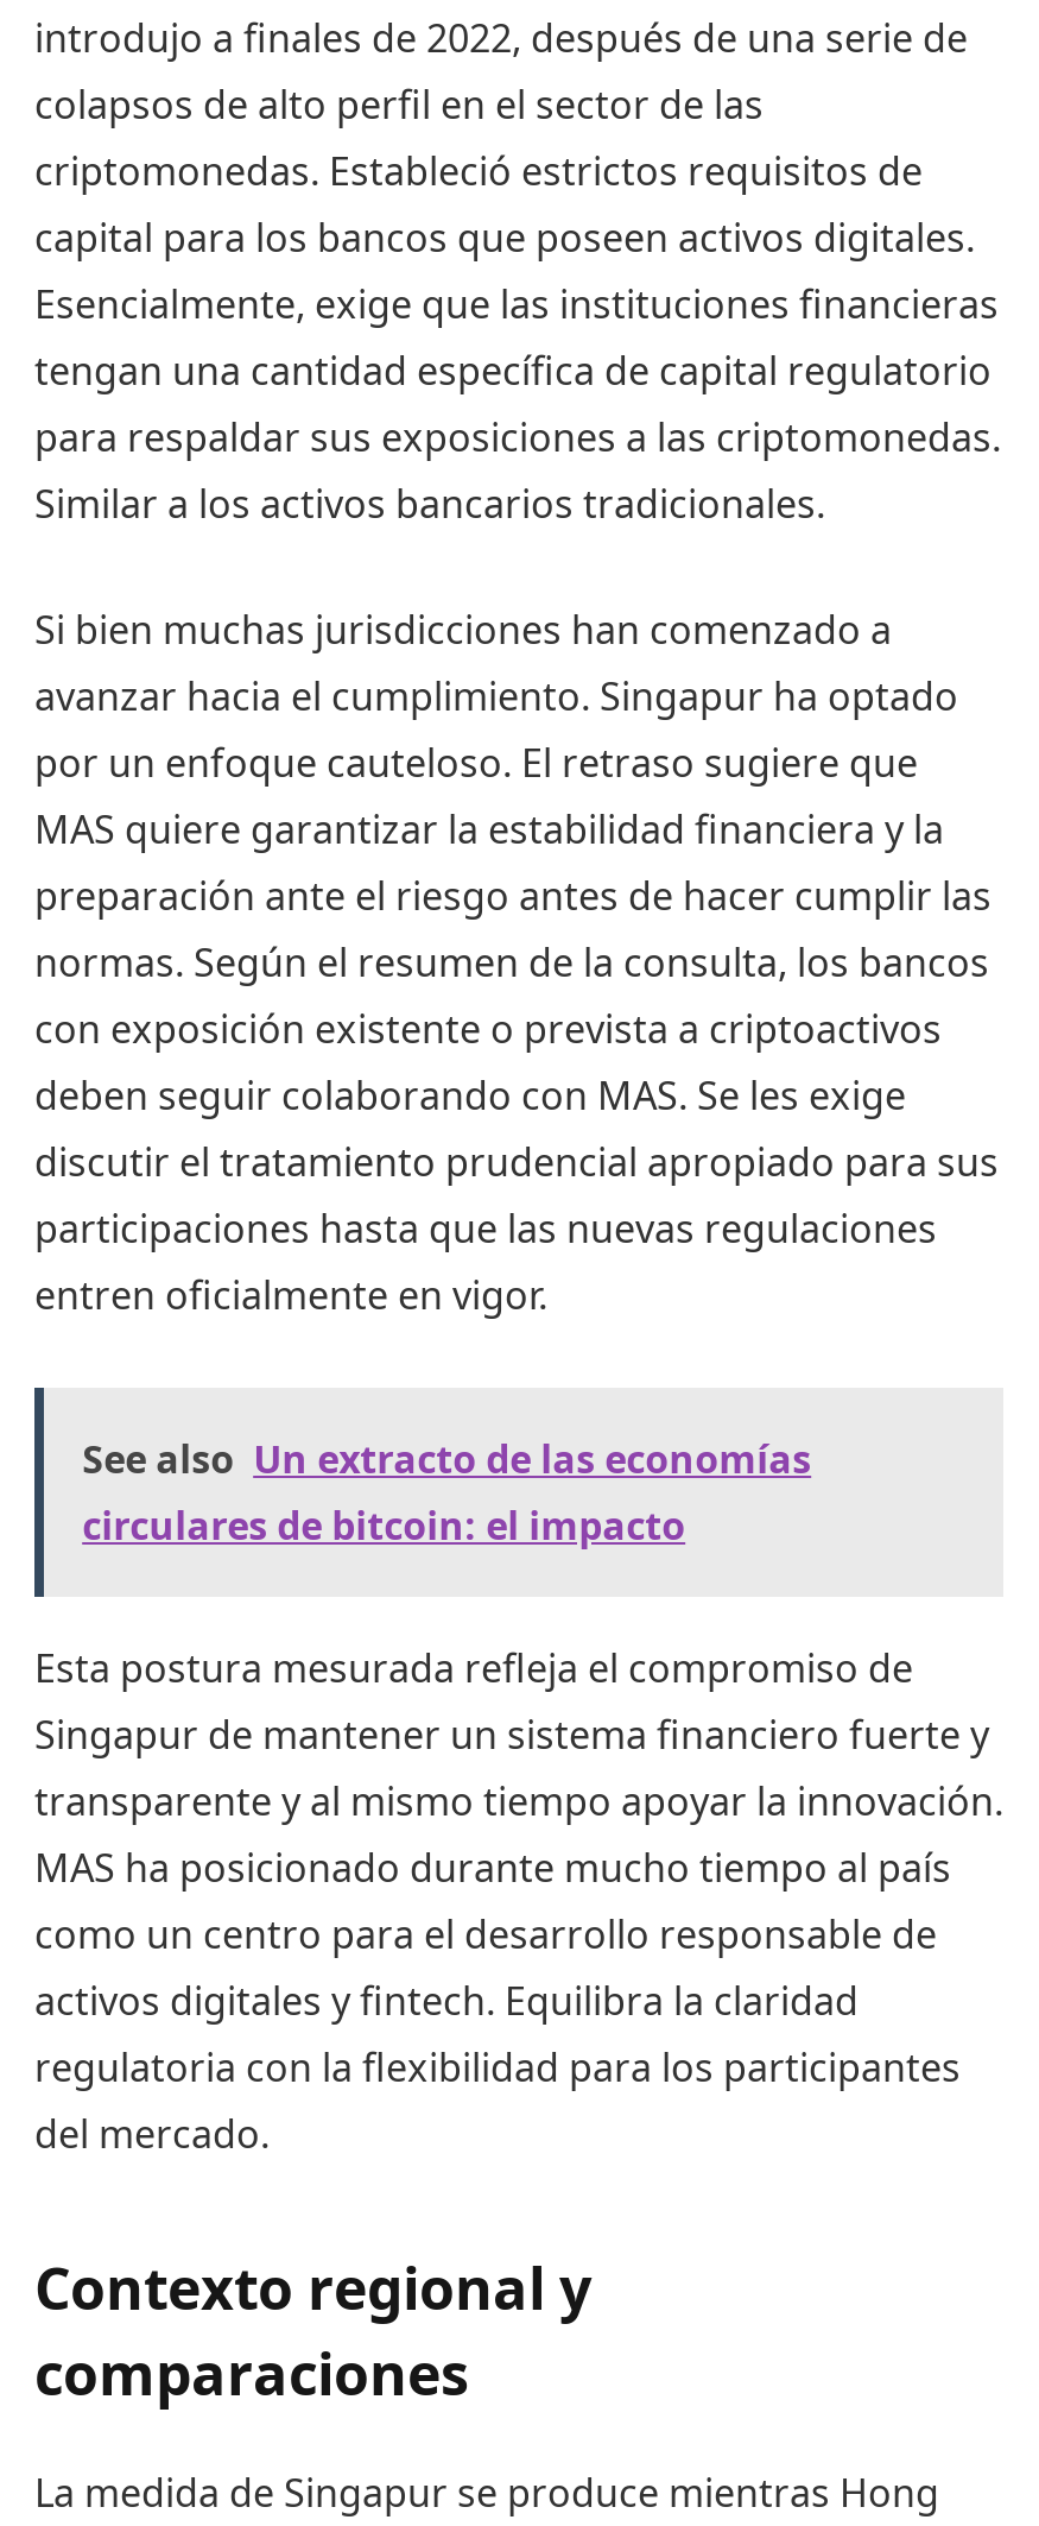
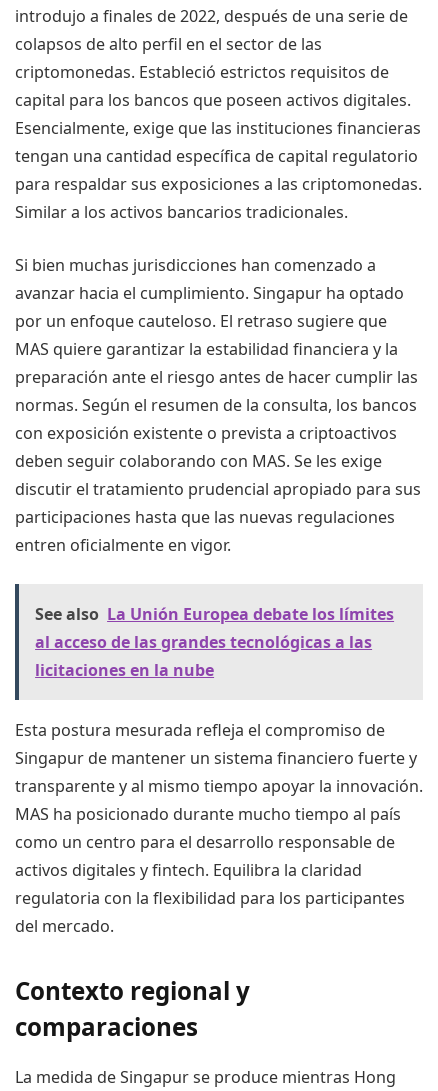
- See also Un extracto de las economías
- circulares de bitcoin: el impacto
+ See also La Unión Europea debate los límites
+ al acceso de las grandes tecnológicas a las
+ licitaciones en la nube
